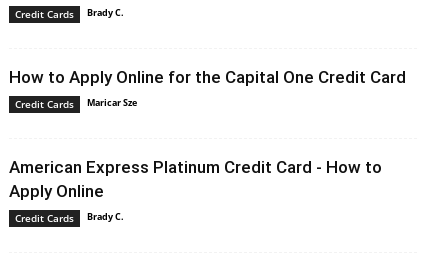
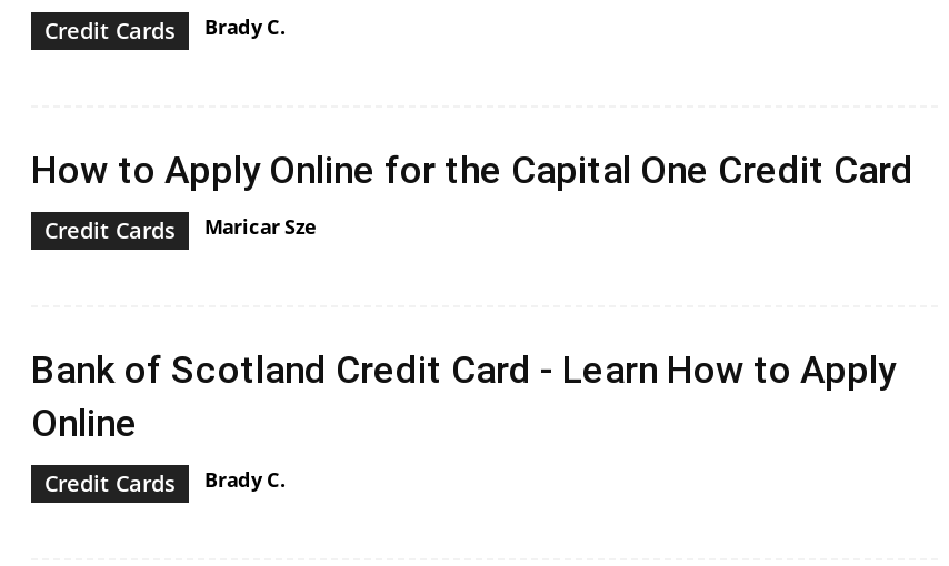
- American Express Platinum Credit Card - How to
- Apply Online
+ Bank of Scotland Credit Card - Learn How to Apply
+ Online
